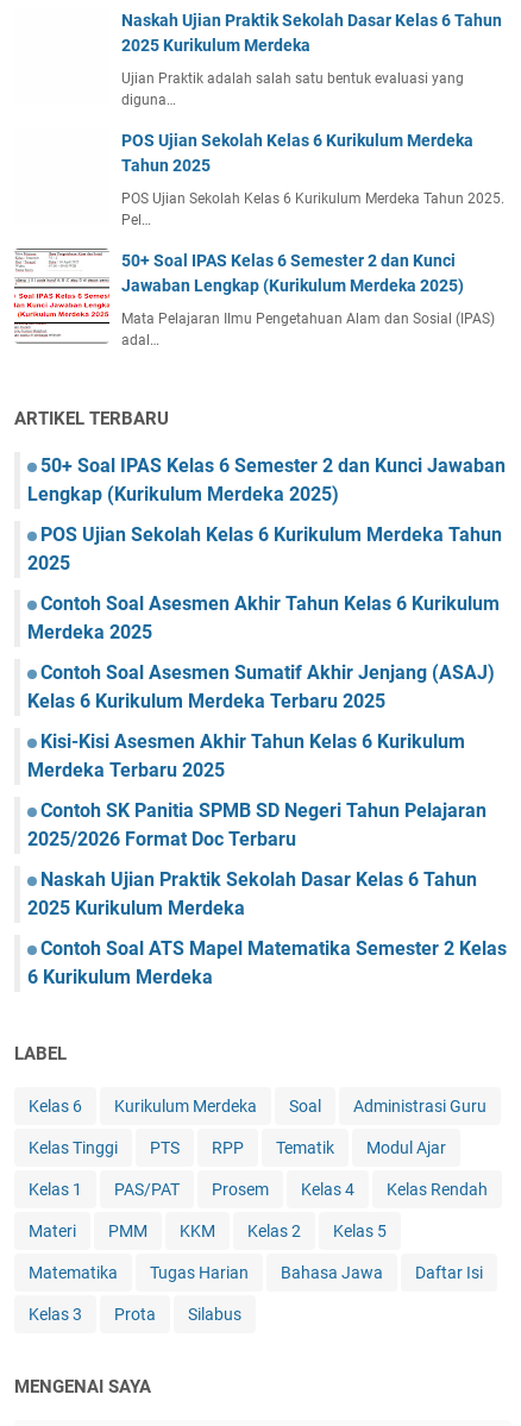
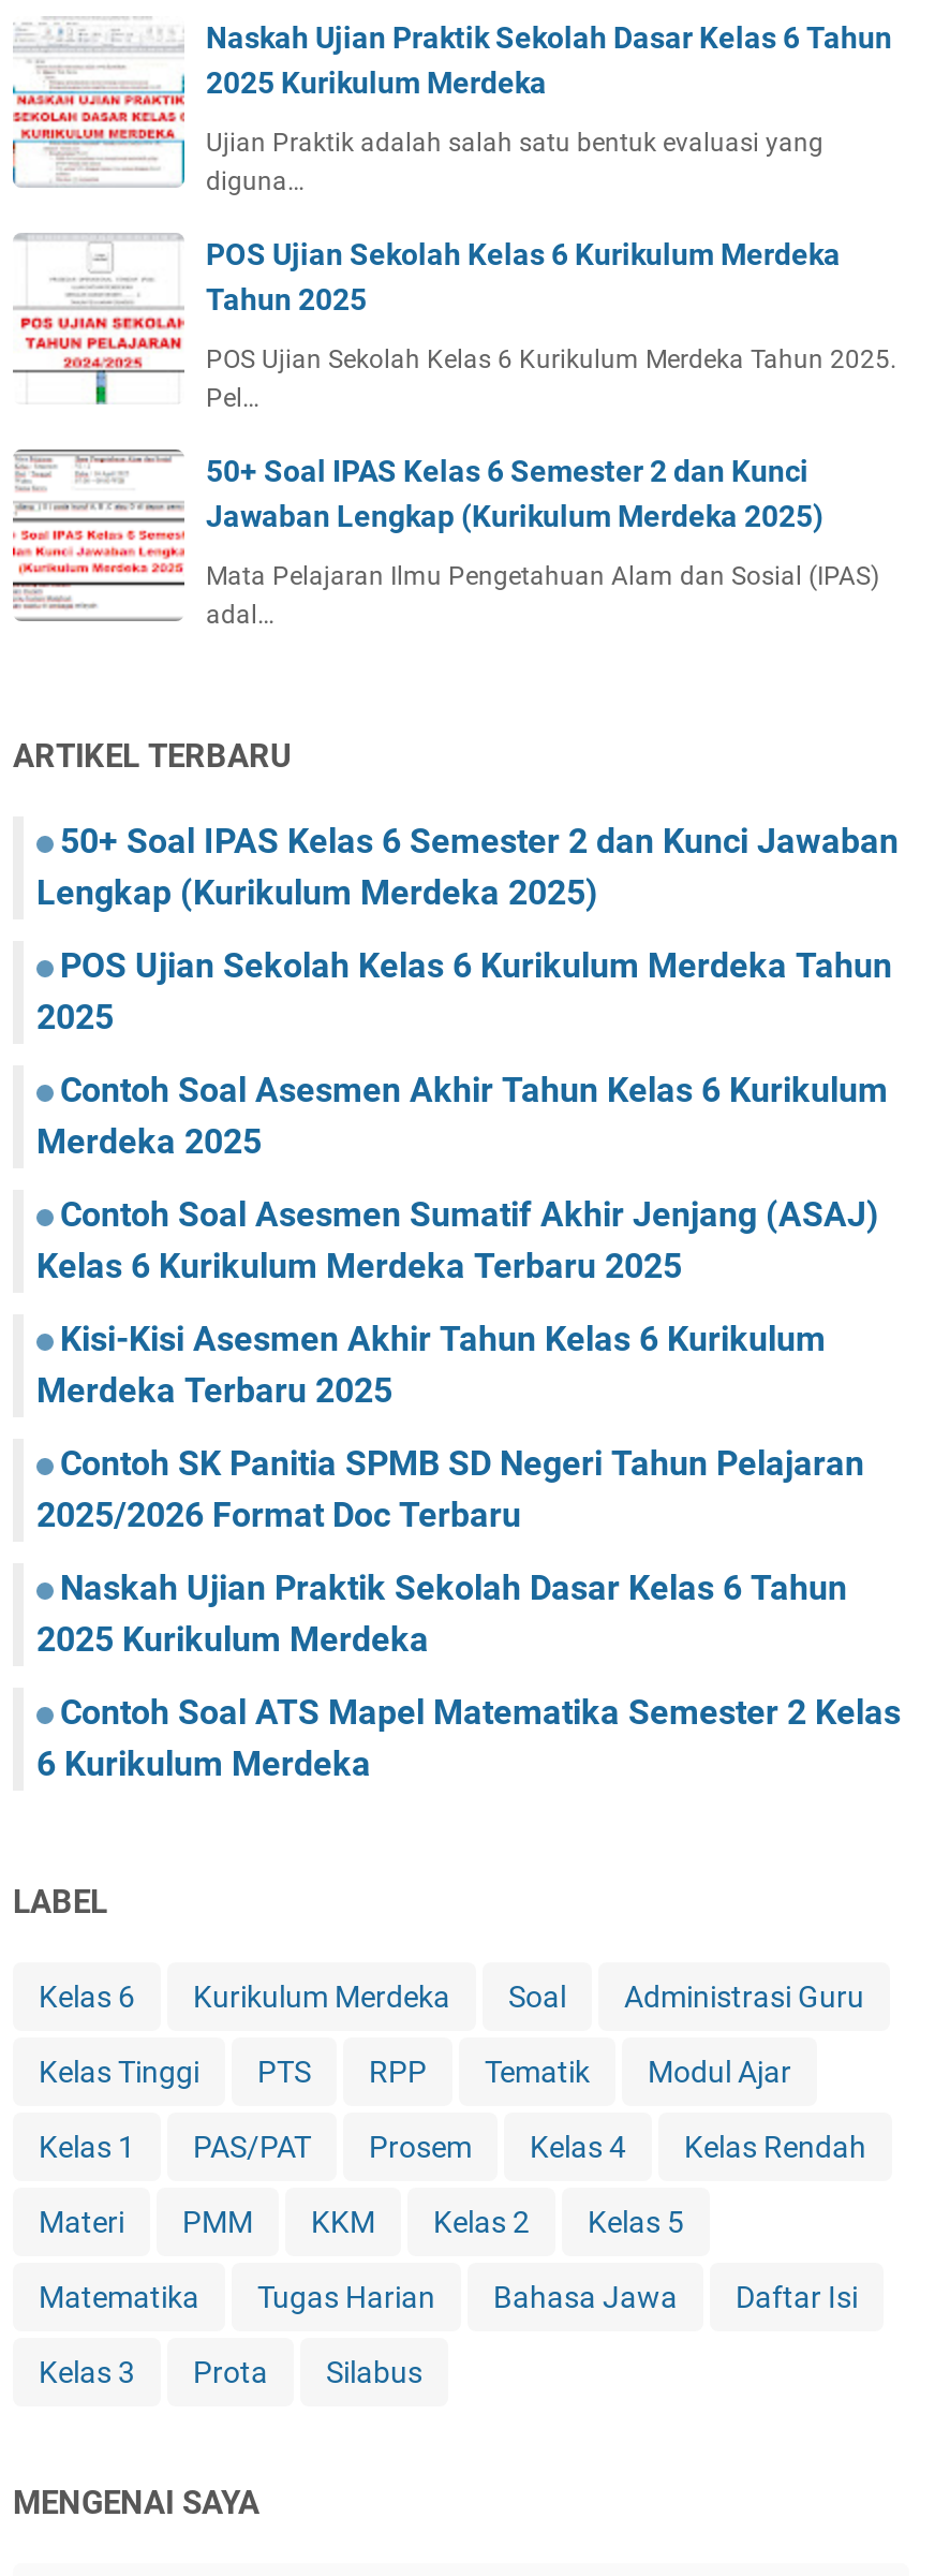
+ [image]

+ [image]
